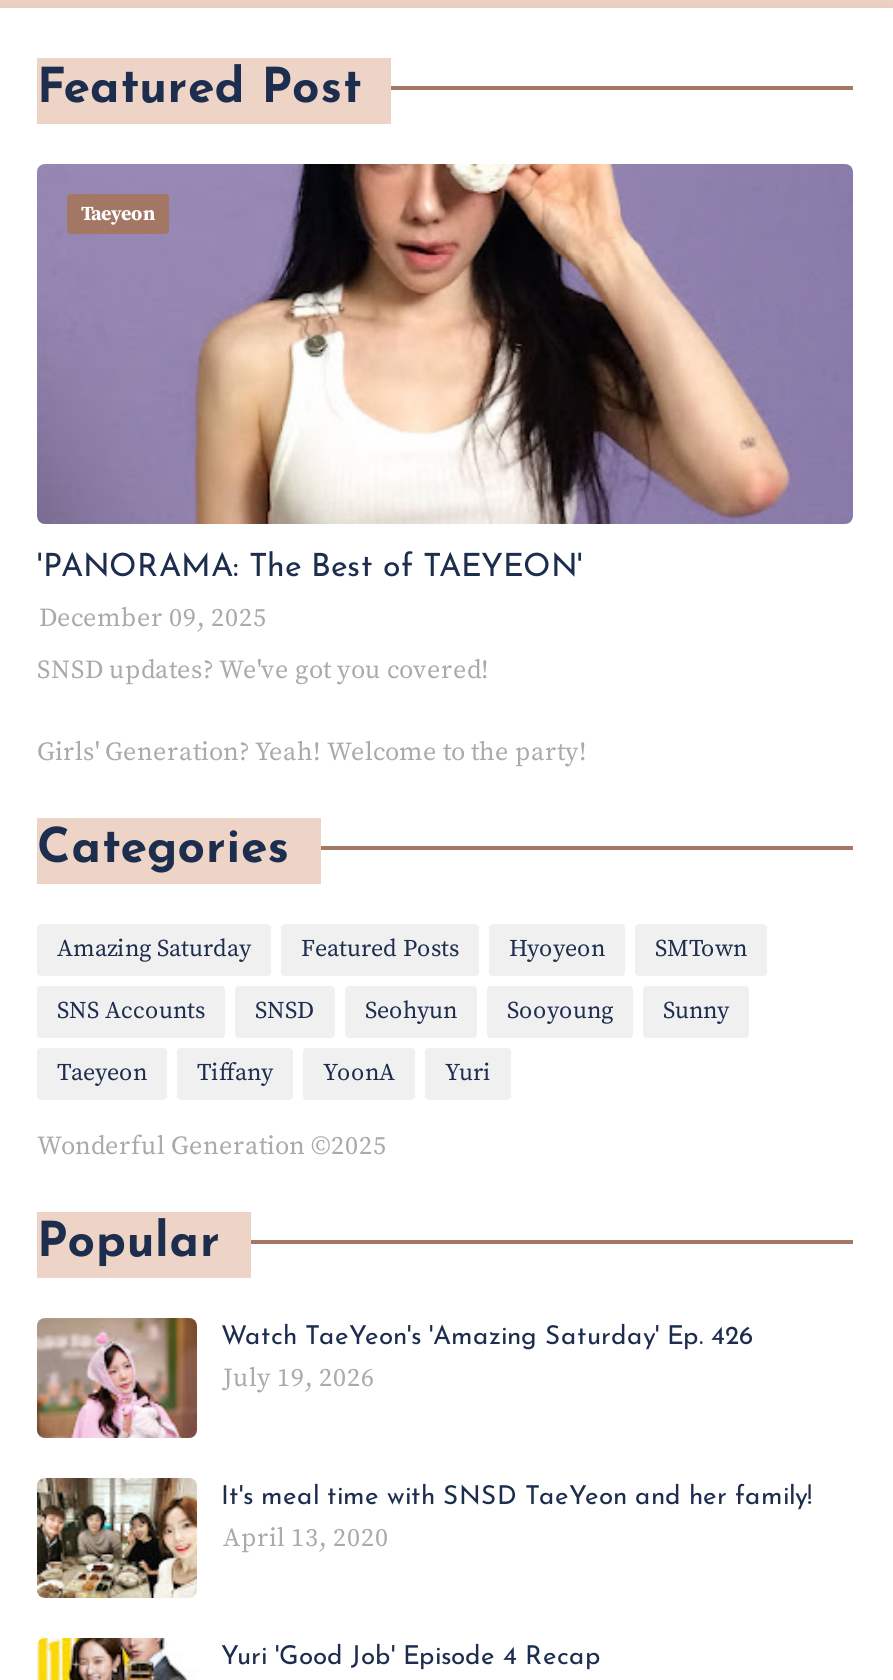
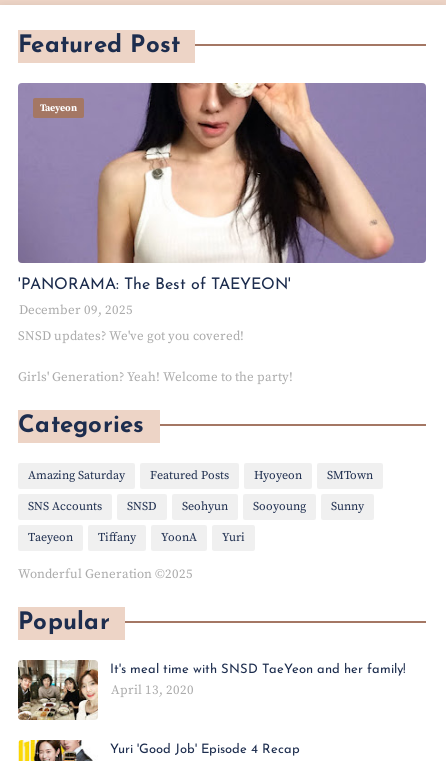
- [image]
- Watch TaeYeon's 'Amazing Saturday' Ep. 426
- July 19, 2026
